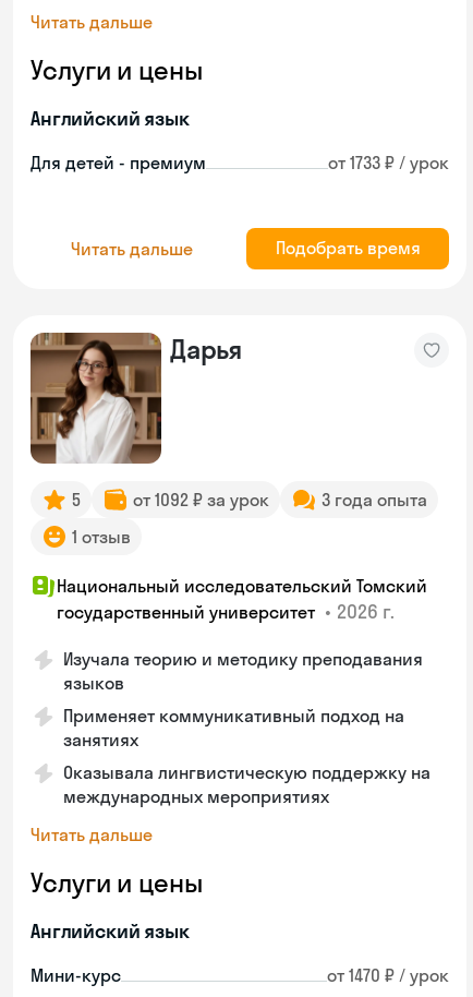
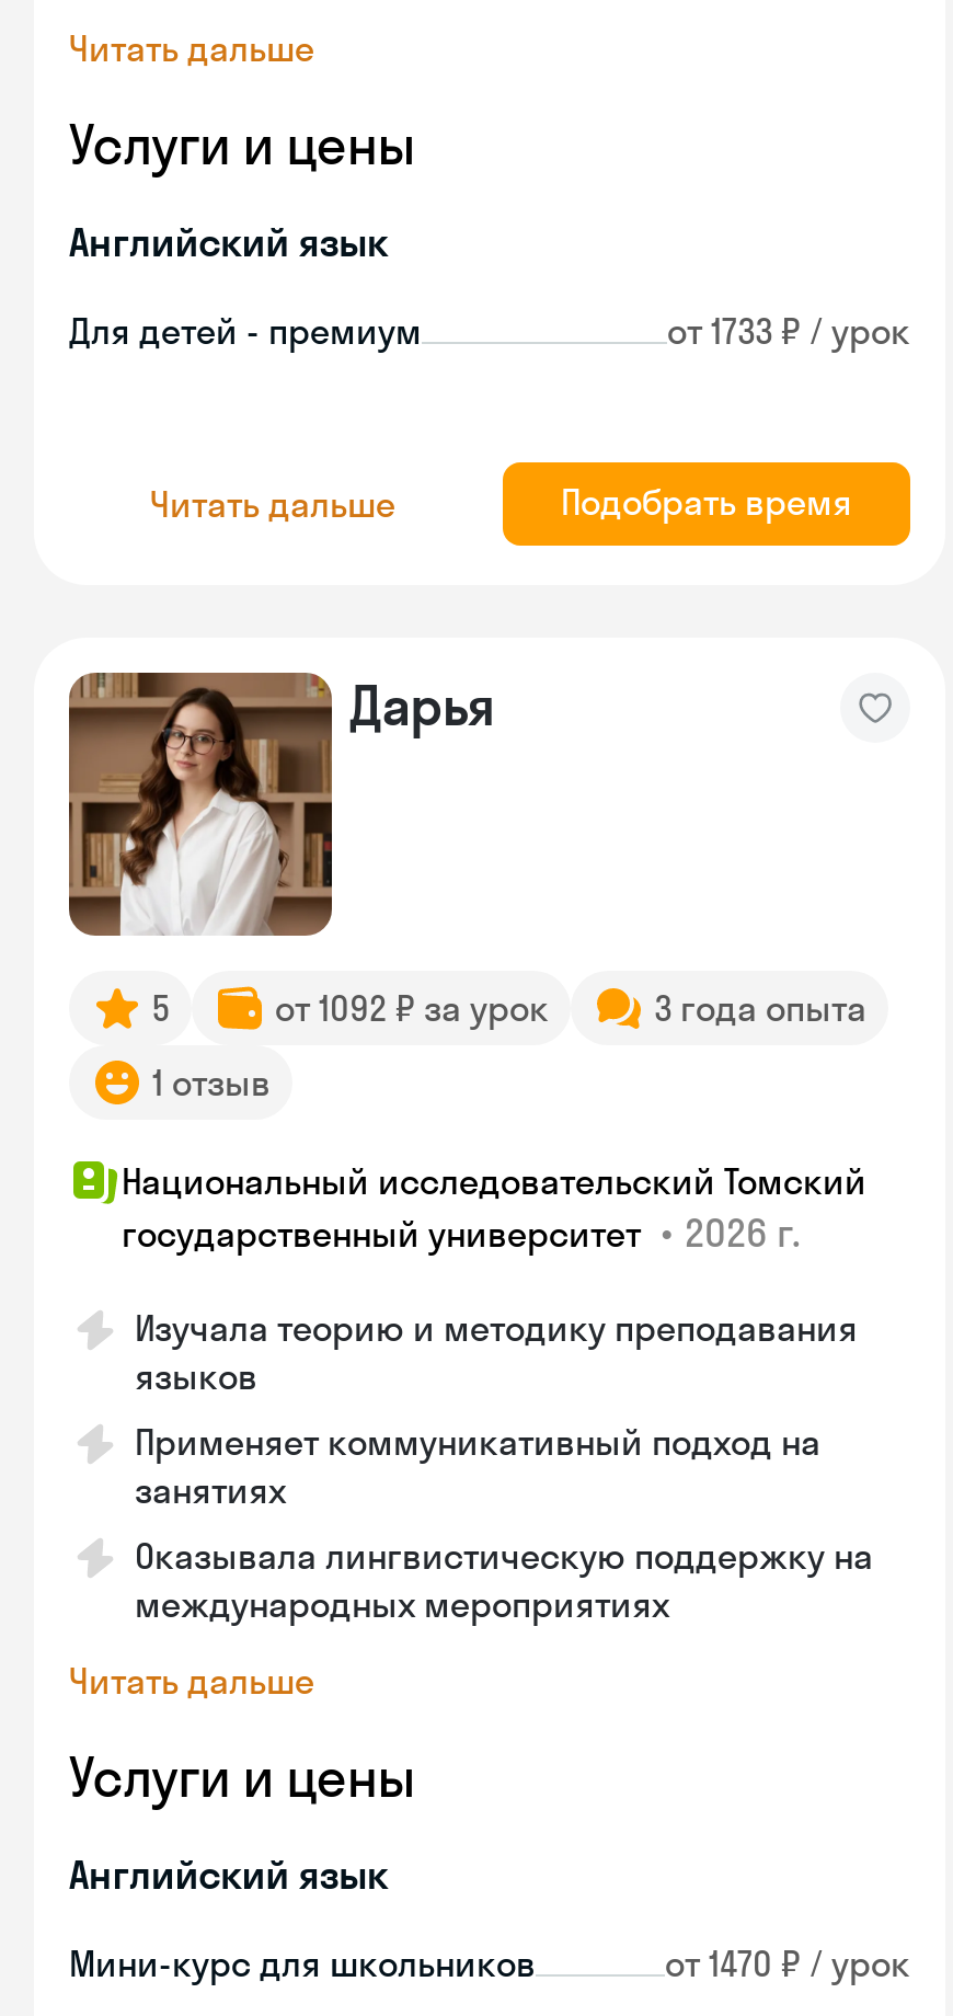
- Мини-курс
+ Мини-курс для школьников
